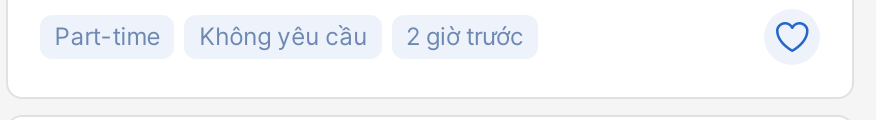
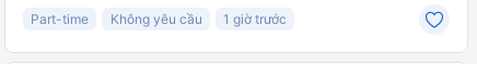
- Part-time Không yêu cầu 2 giờ trước
+ Part-time Không yêu cầu 1 giờ trước
